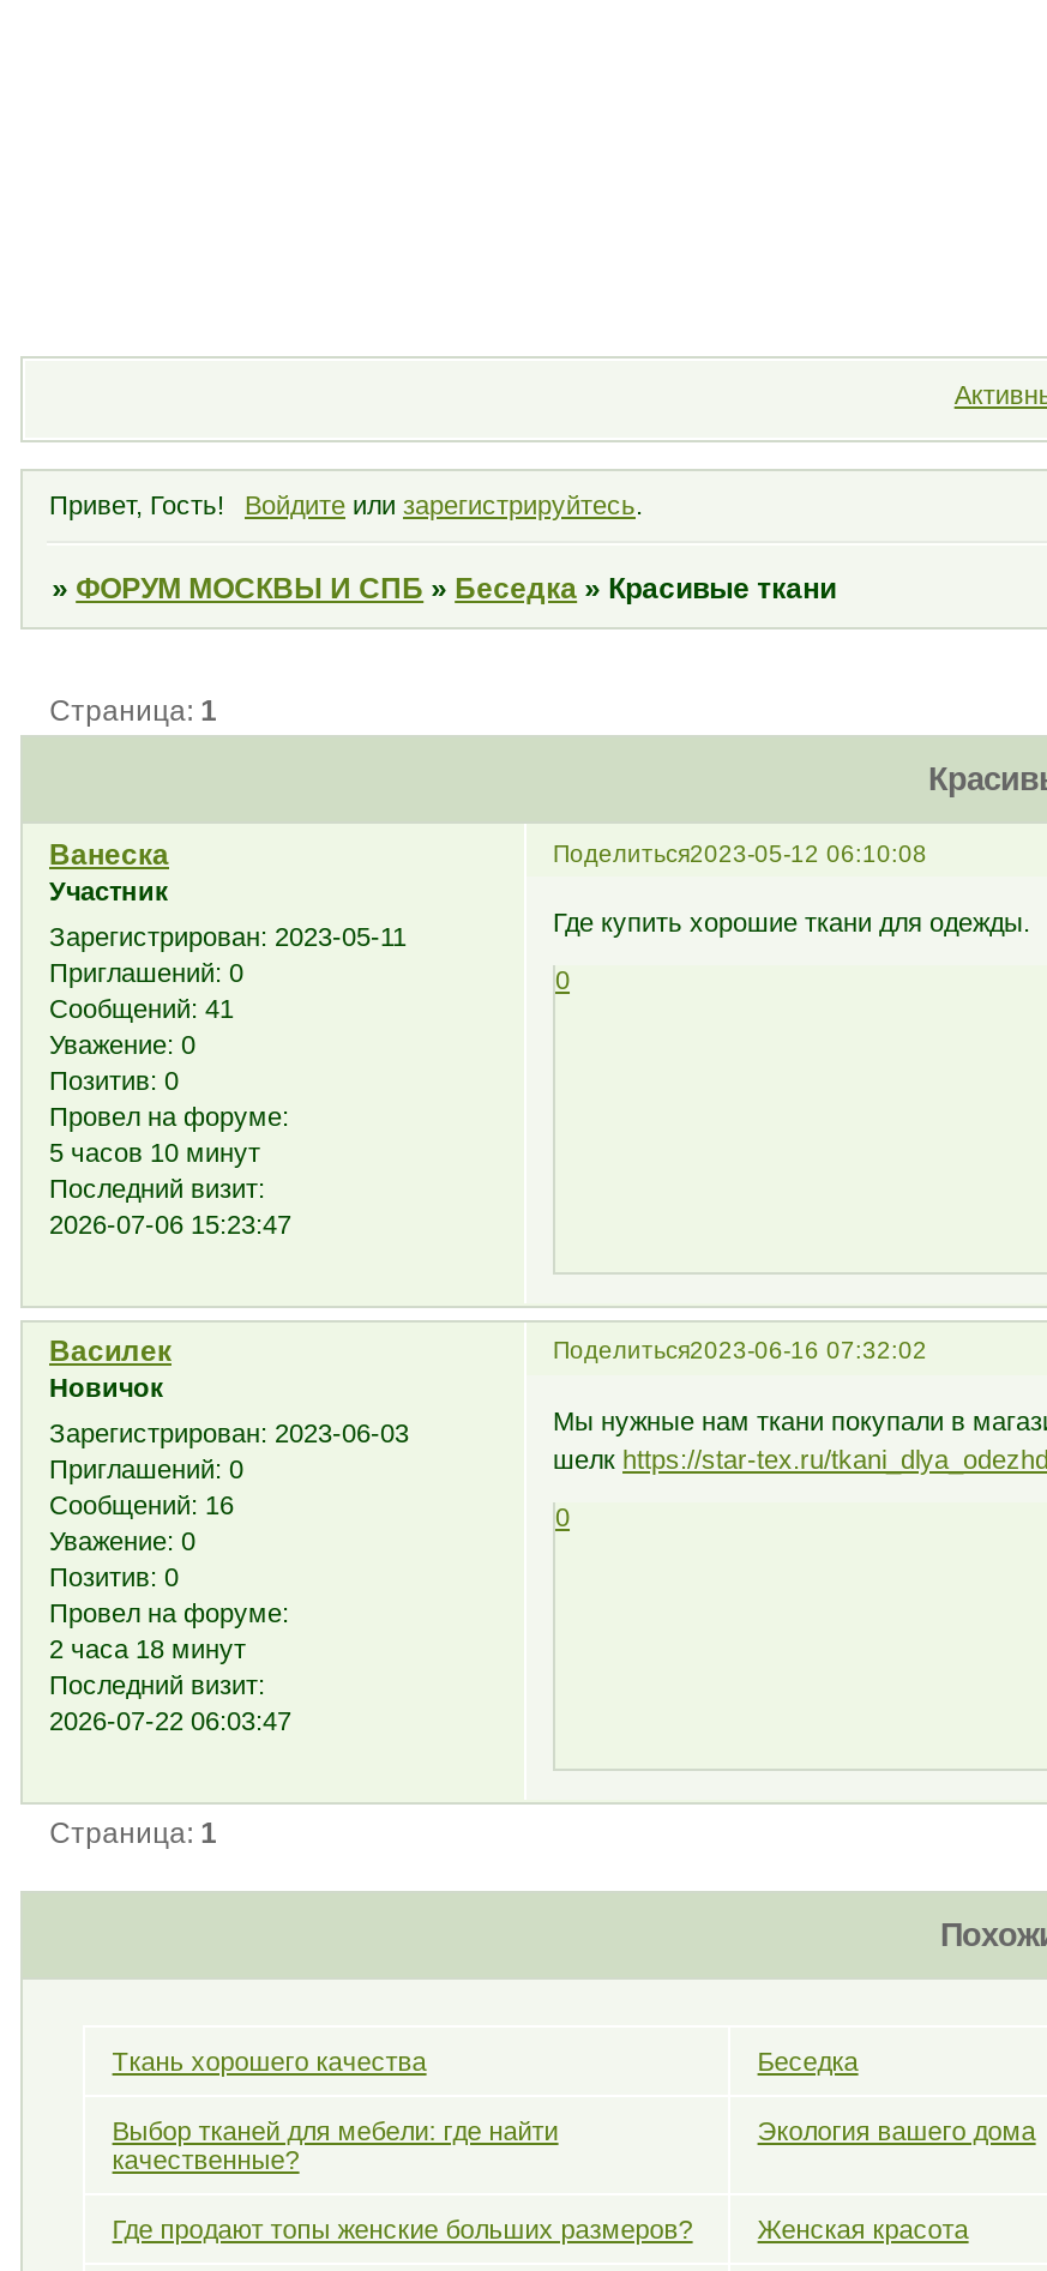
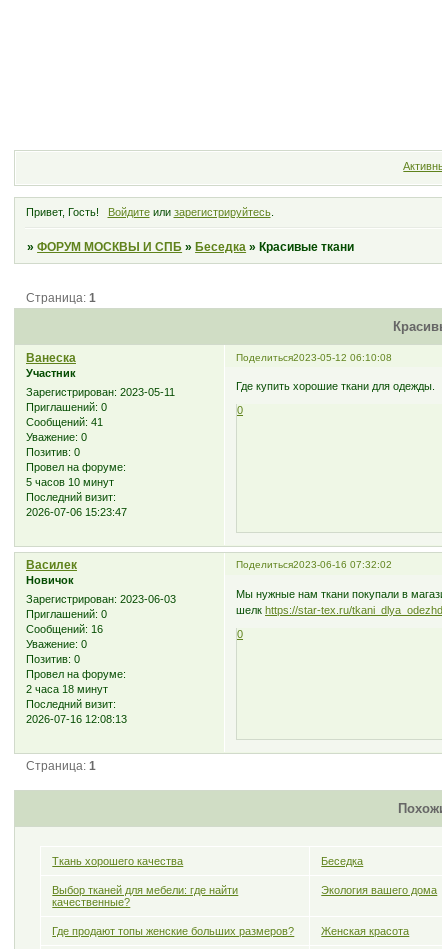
- 2026-07-22 06:03:47
+ 2026-07-16 12:08:13
